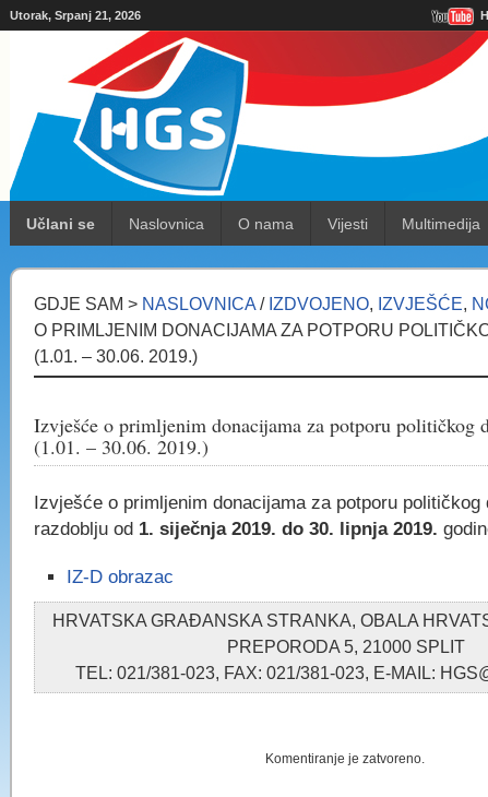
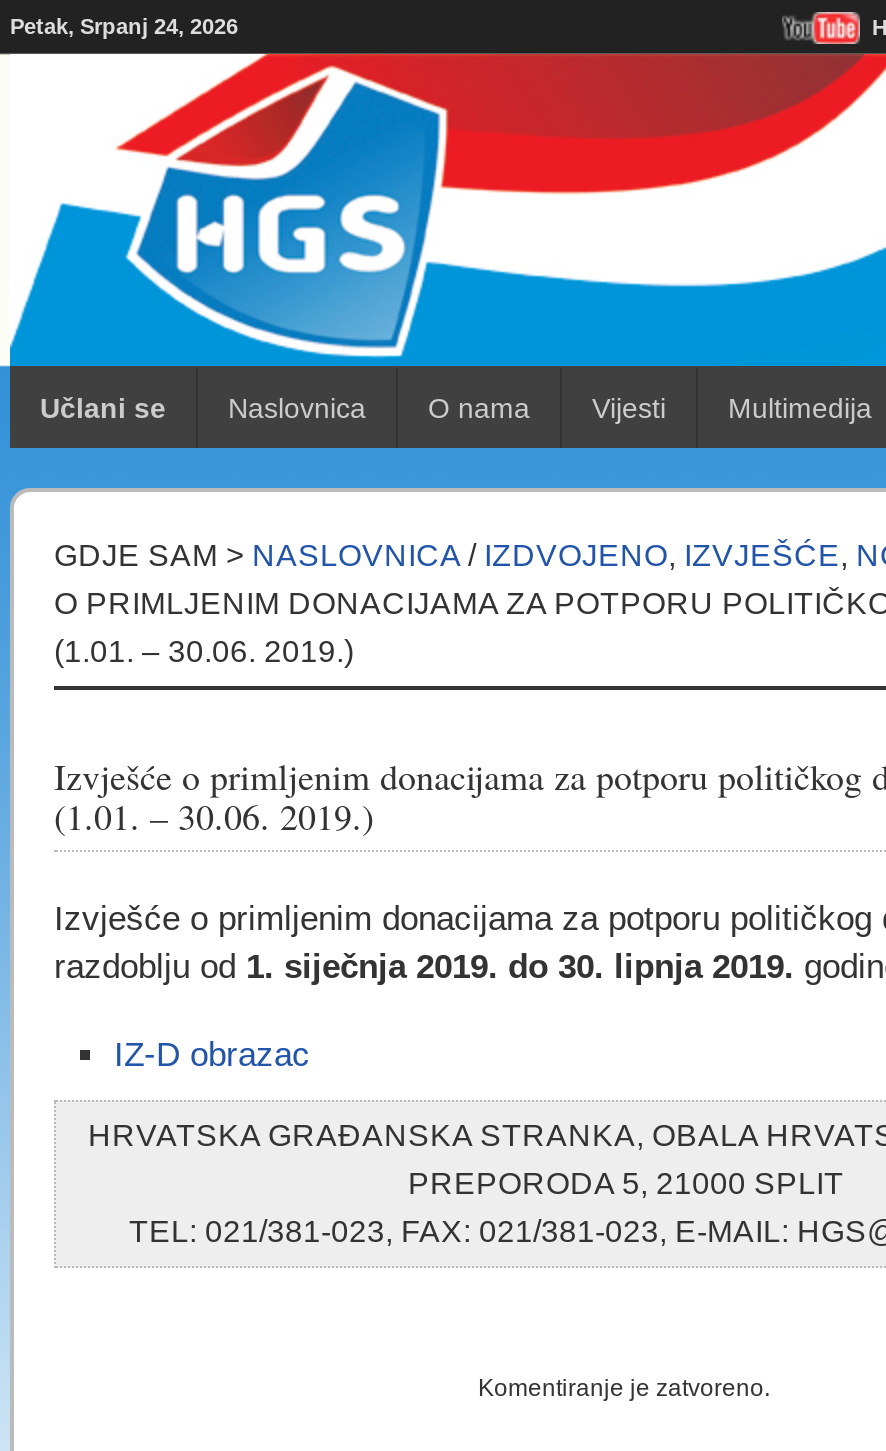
- Utorak, Srpanj 21, 2026
+ Petak, Srpanj 24, 2026
